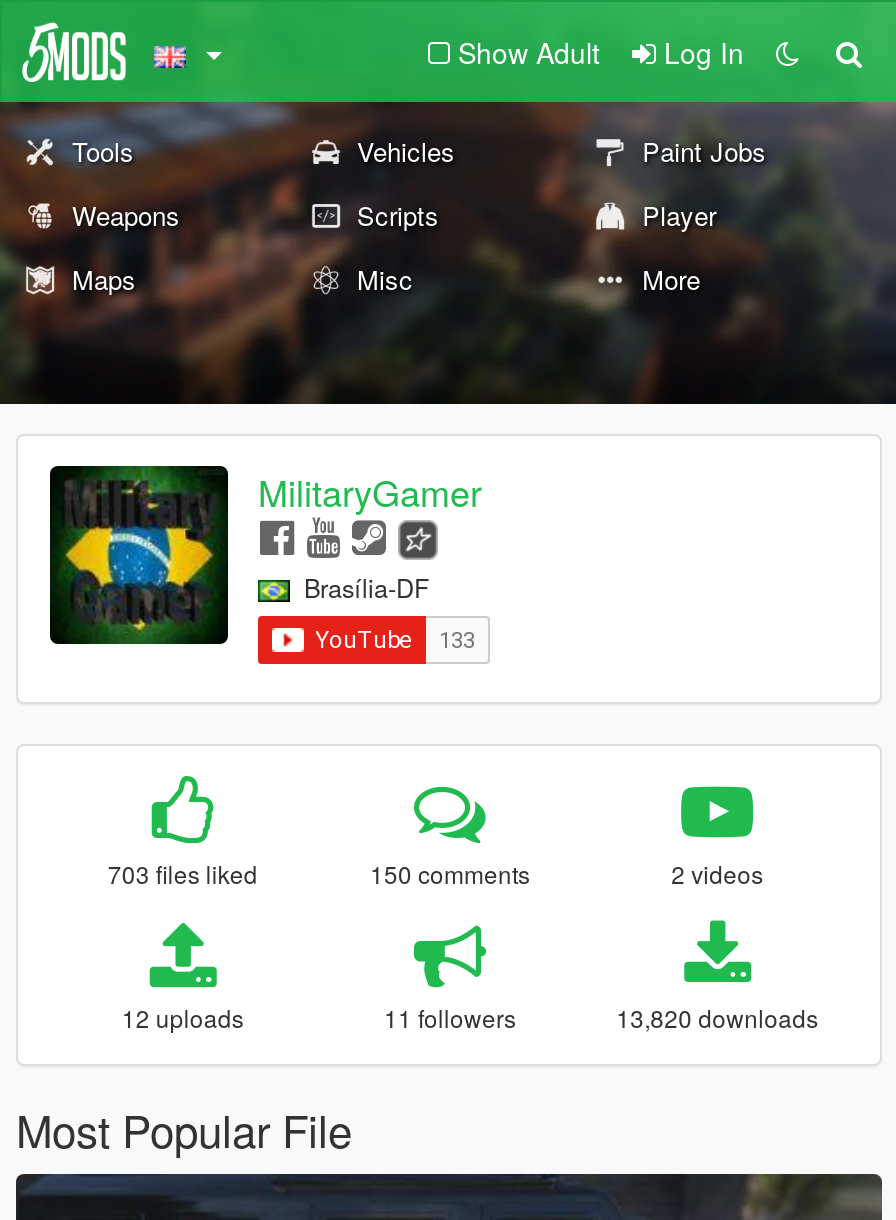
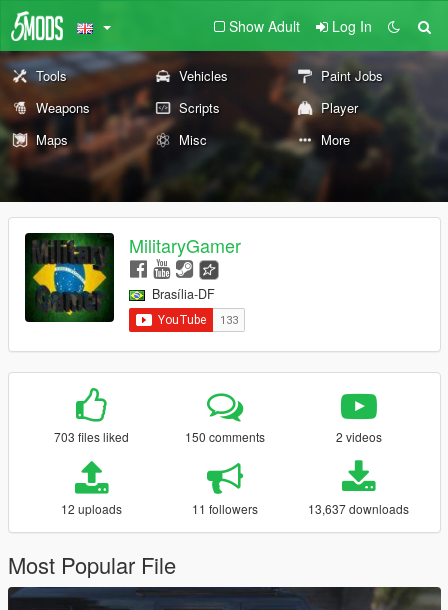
- 13,820 downloads
+ 13,637 downloads
